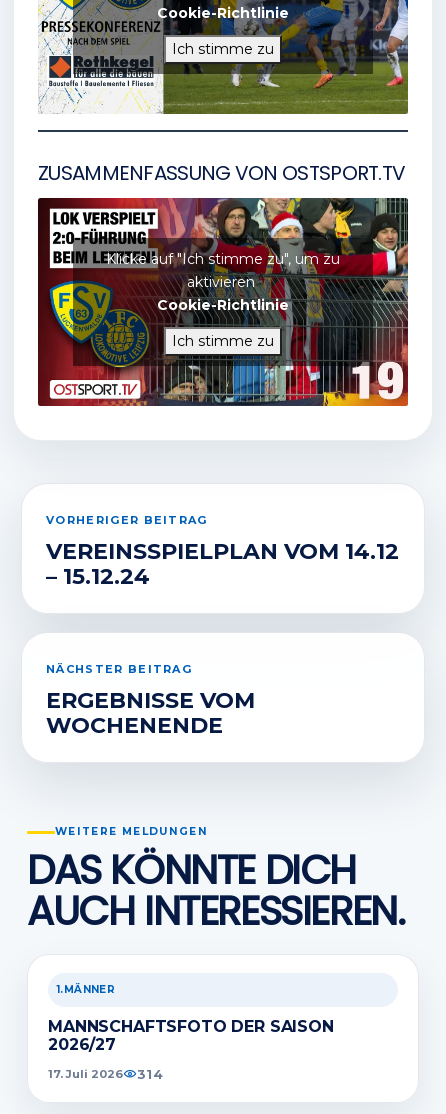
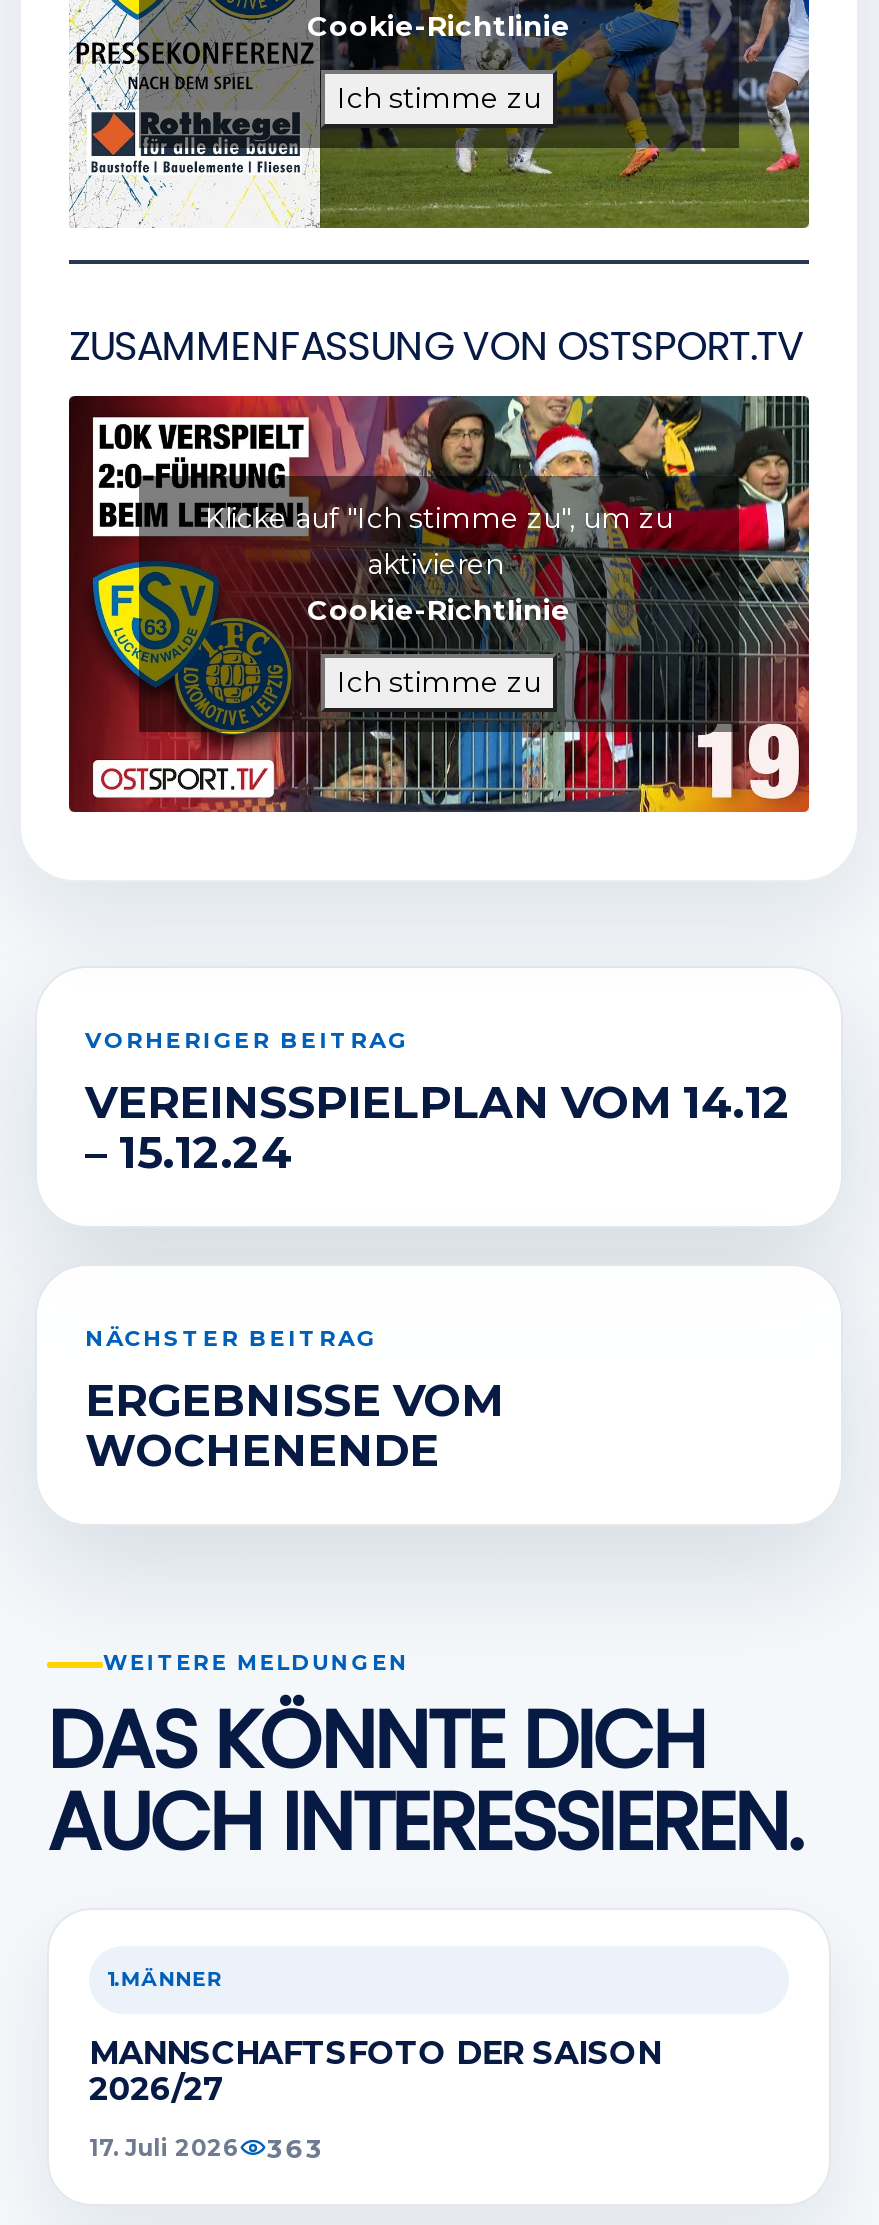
- 17. Juli 2026 314
+ 17. Juli 2026 363
